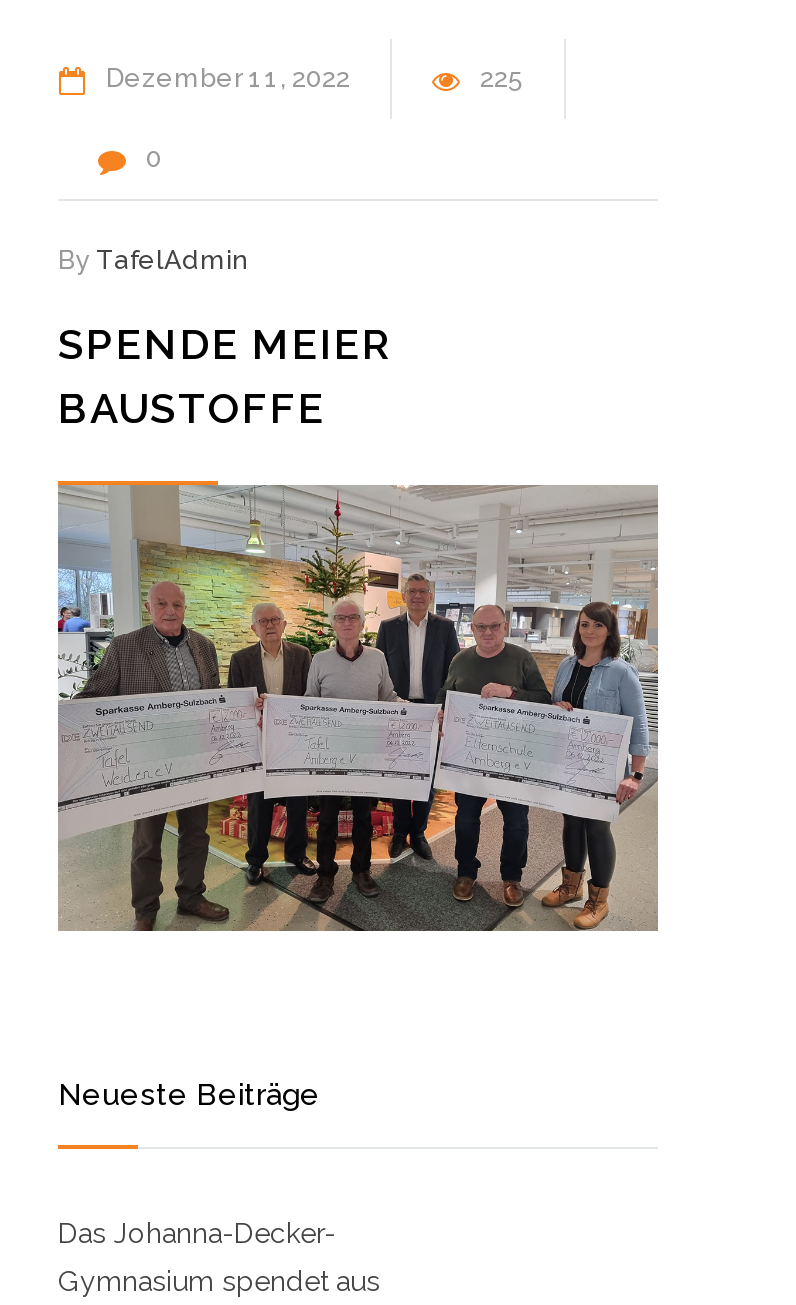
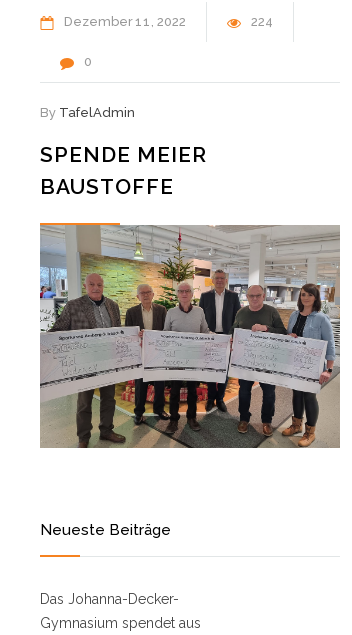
- 225
+ 224
